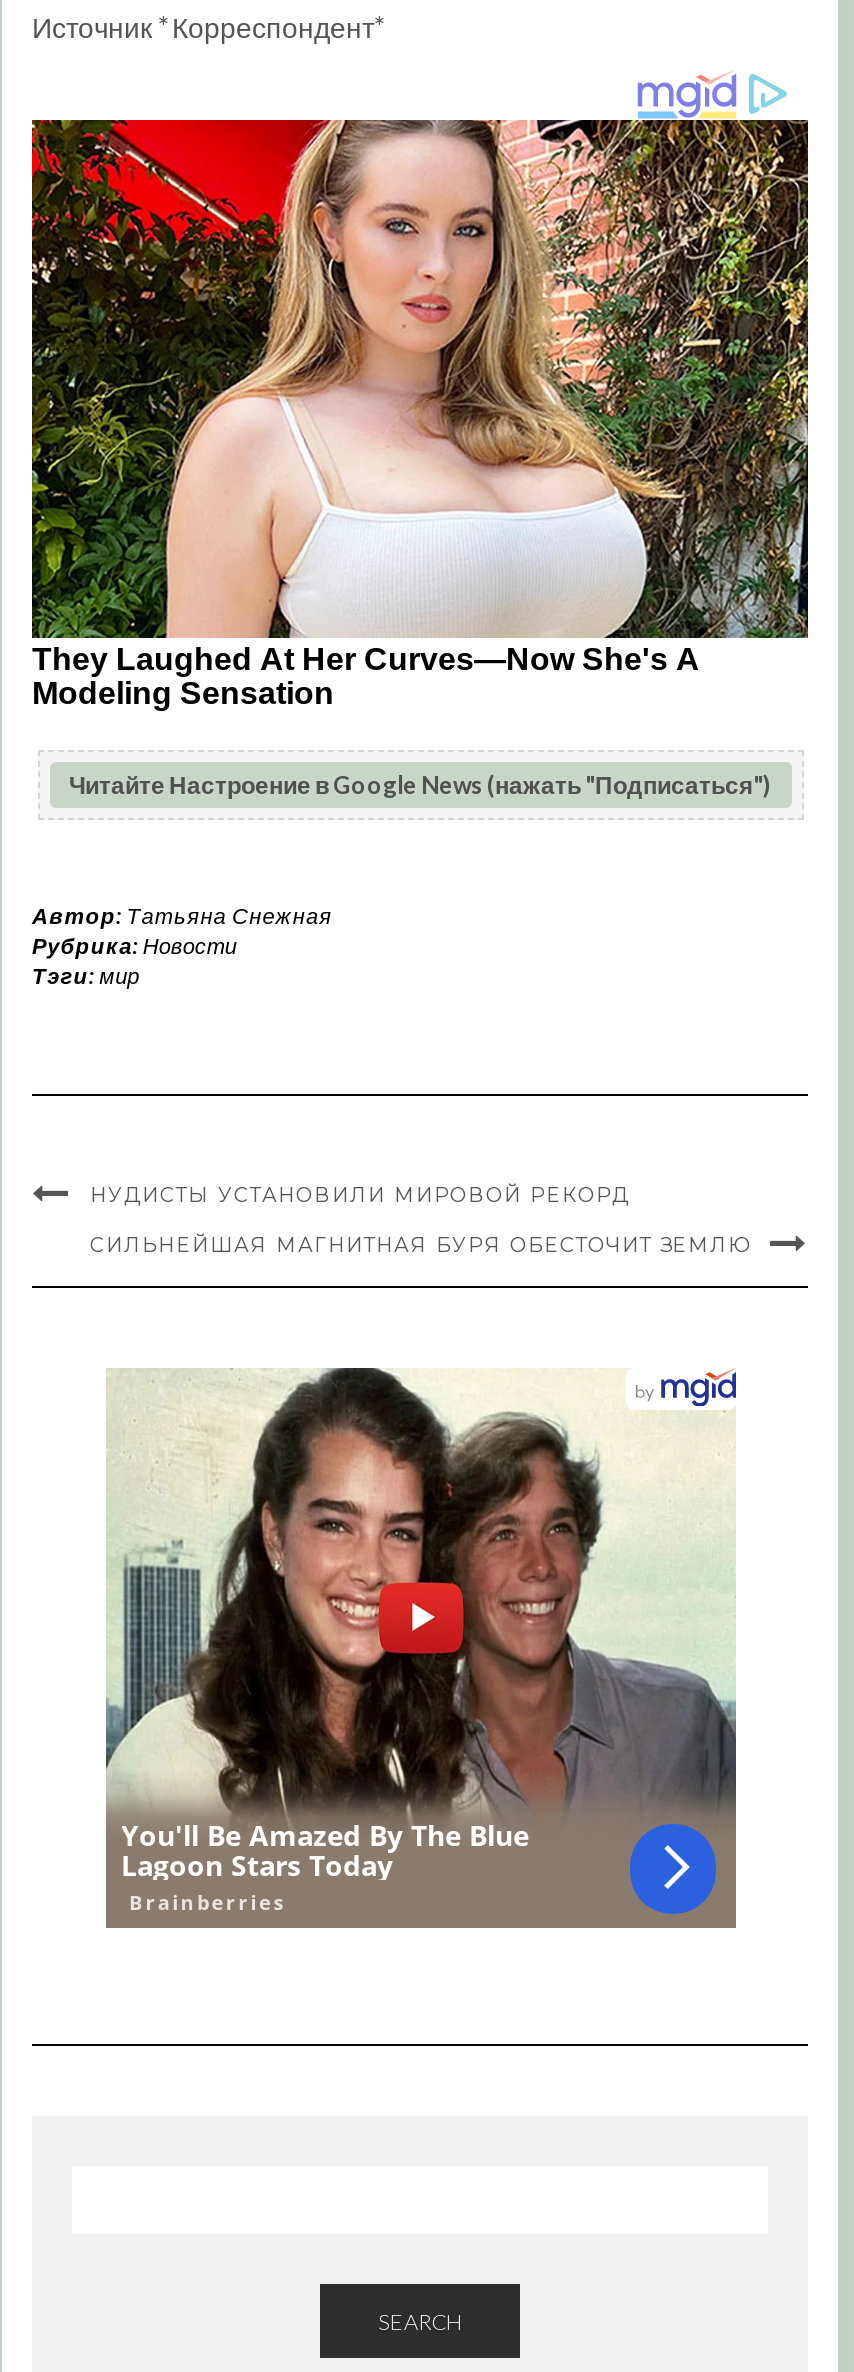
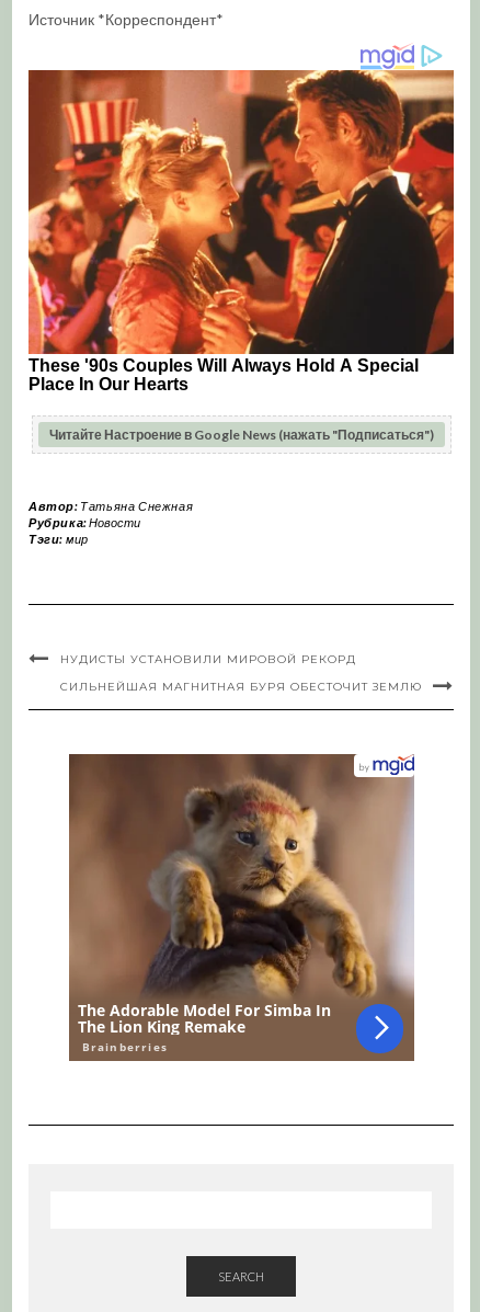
- [image]
+ [image]

- [image]
+ [image]
